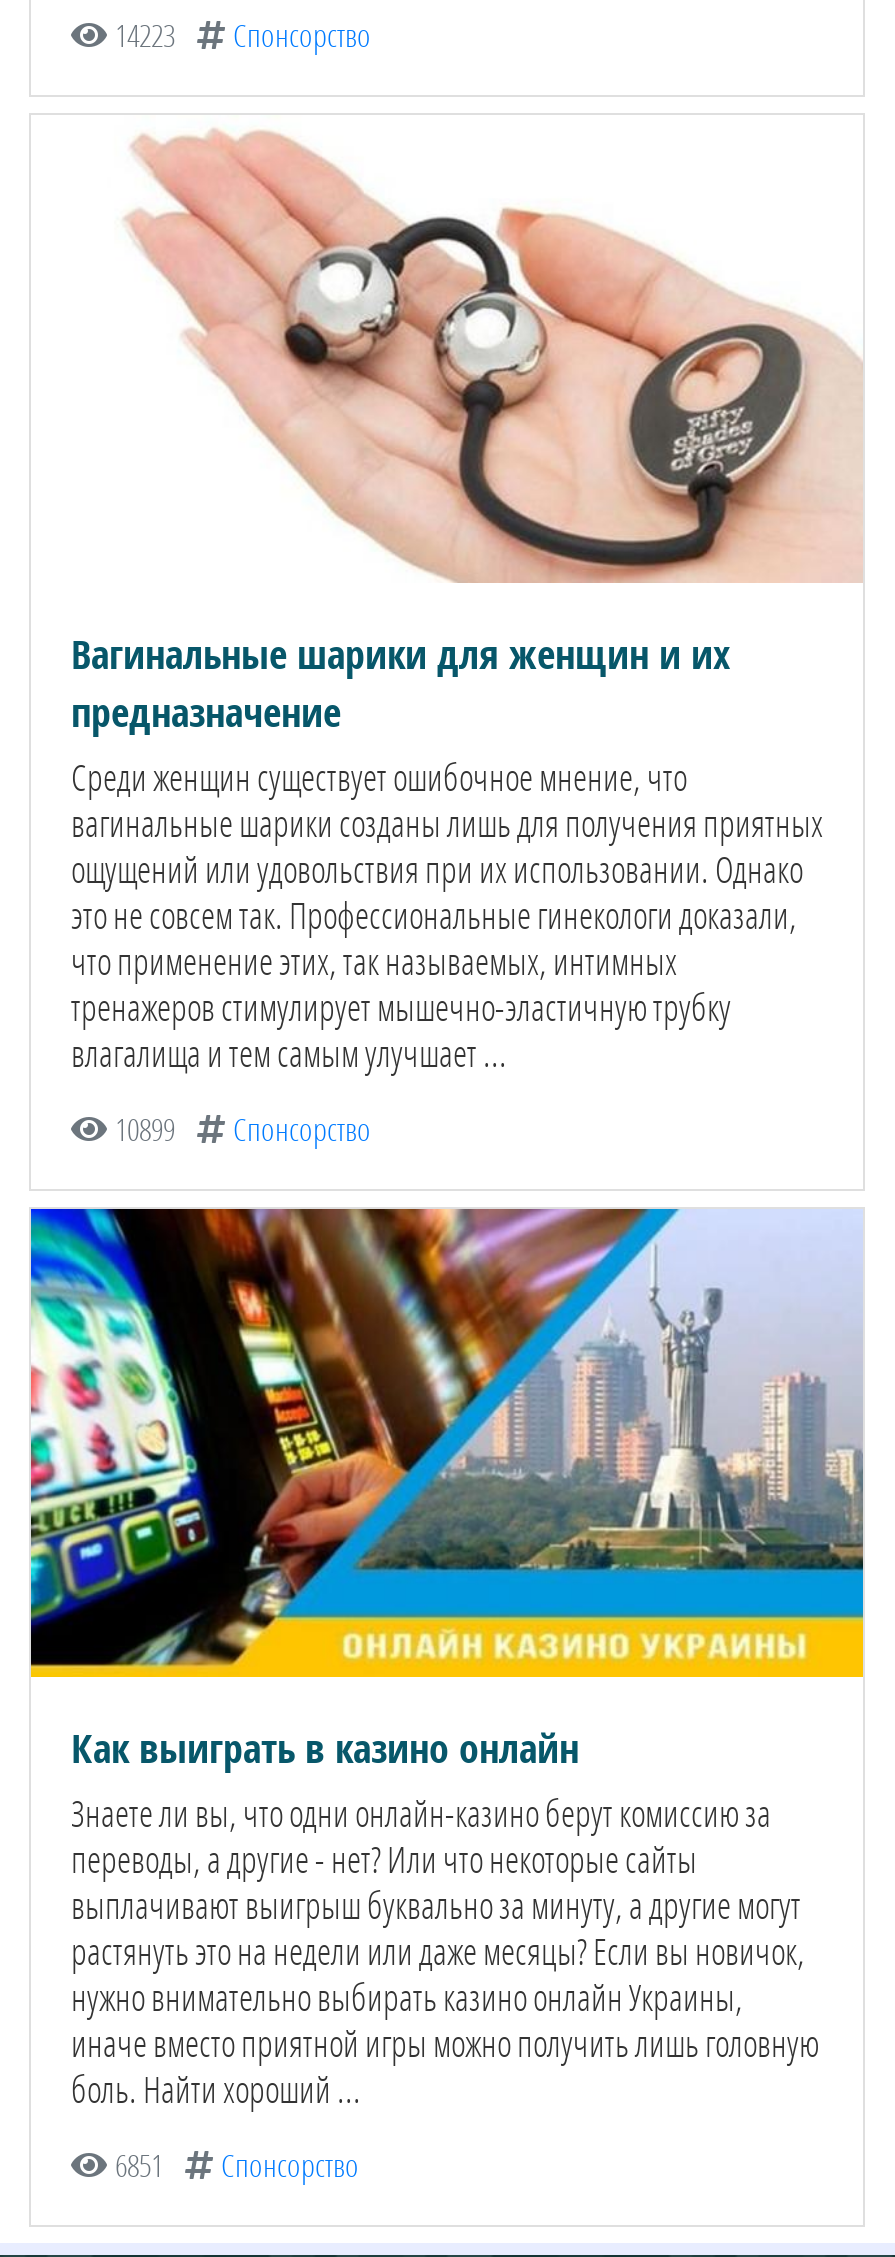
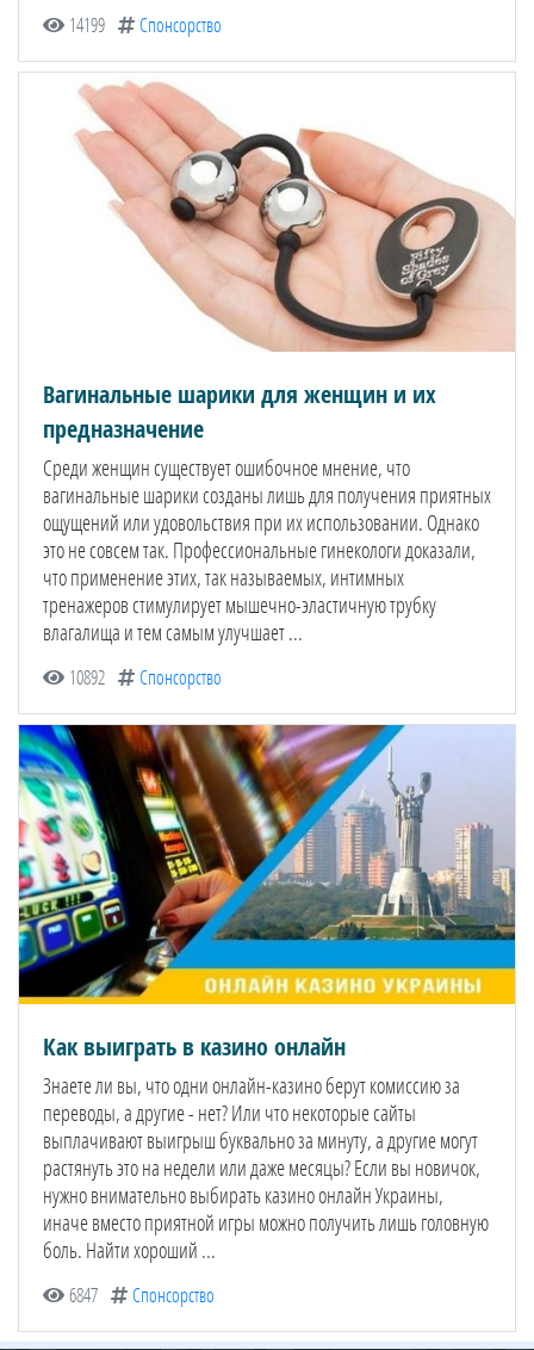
- 14223 Спонсорство
+ 14199 Спонсорство

- 10899 Спонсорство
+ 10892 Спонсорство

- 6851 Спонсорство
+ 6847 Спонсорство
